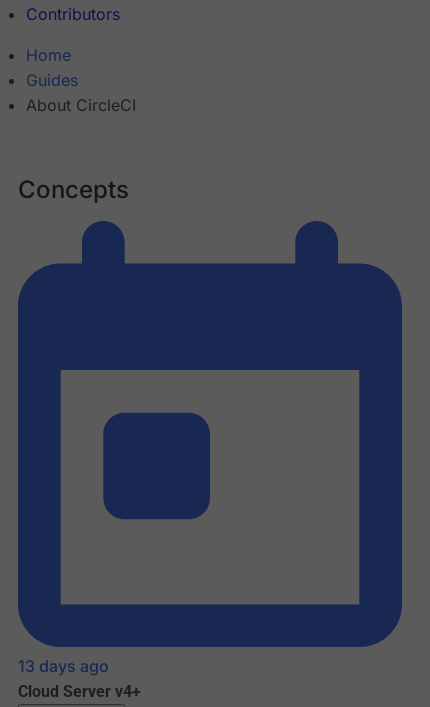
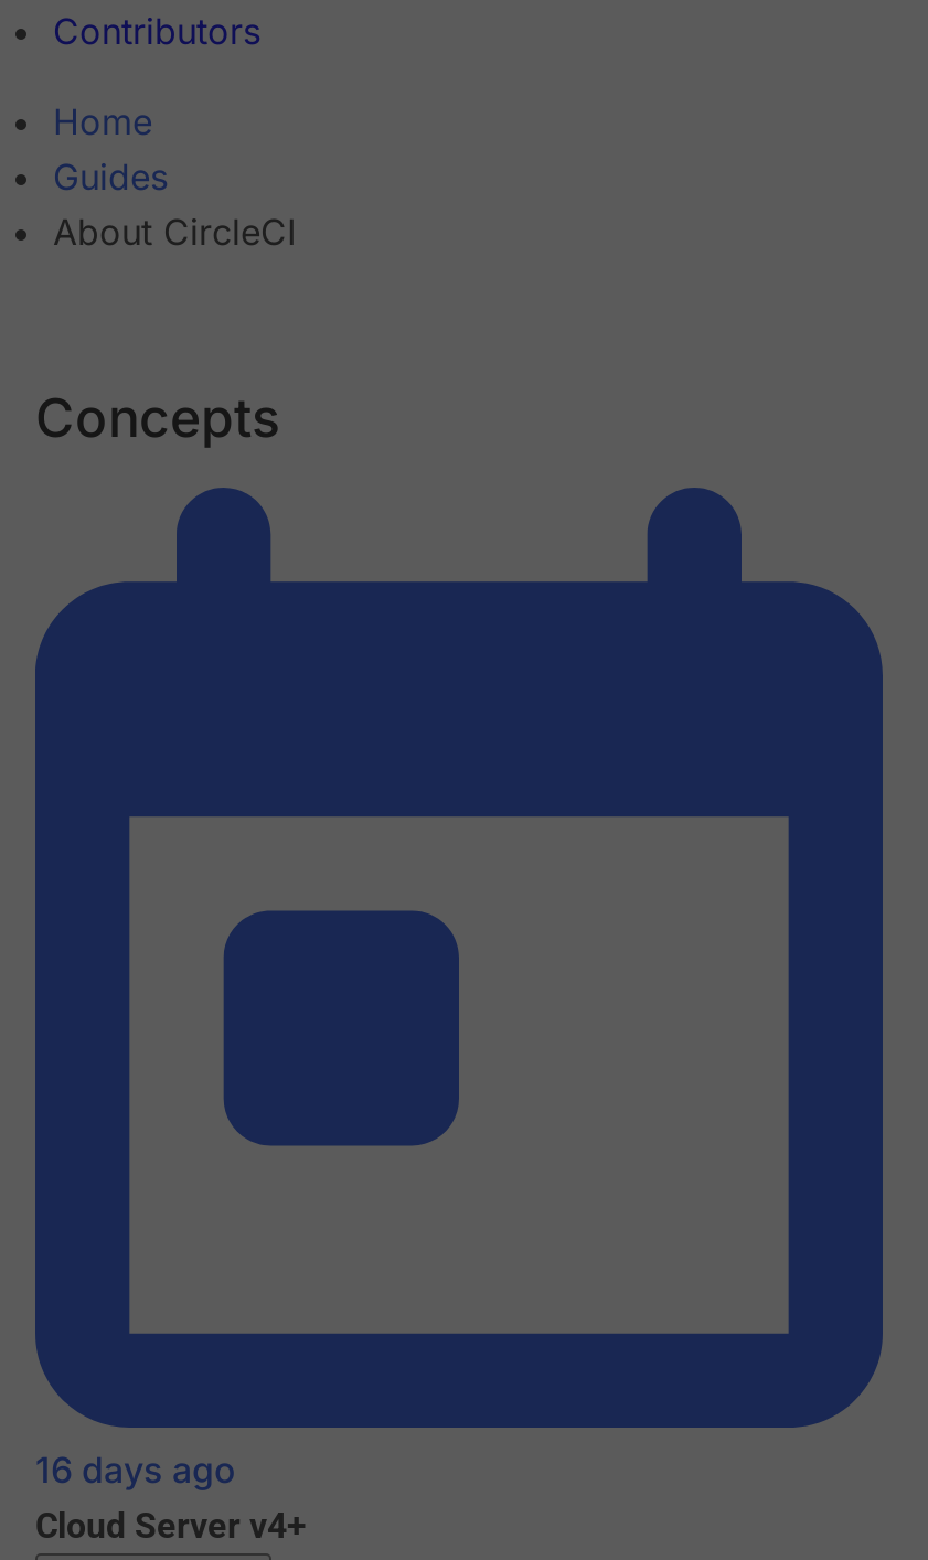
- 13 days ago
+ 16 days ago
